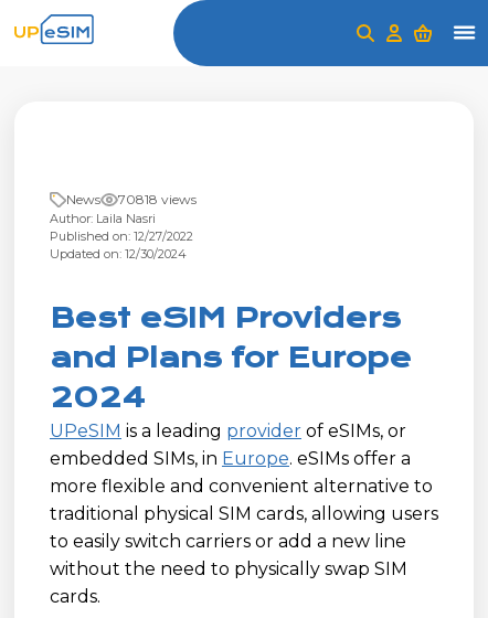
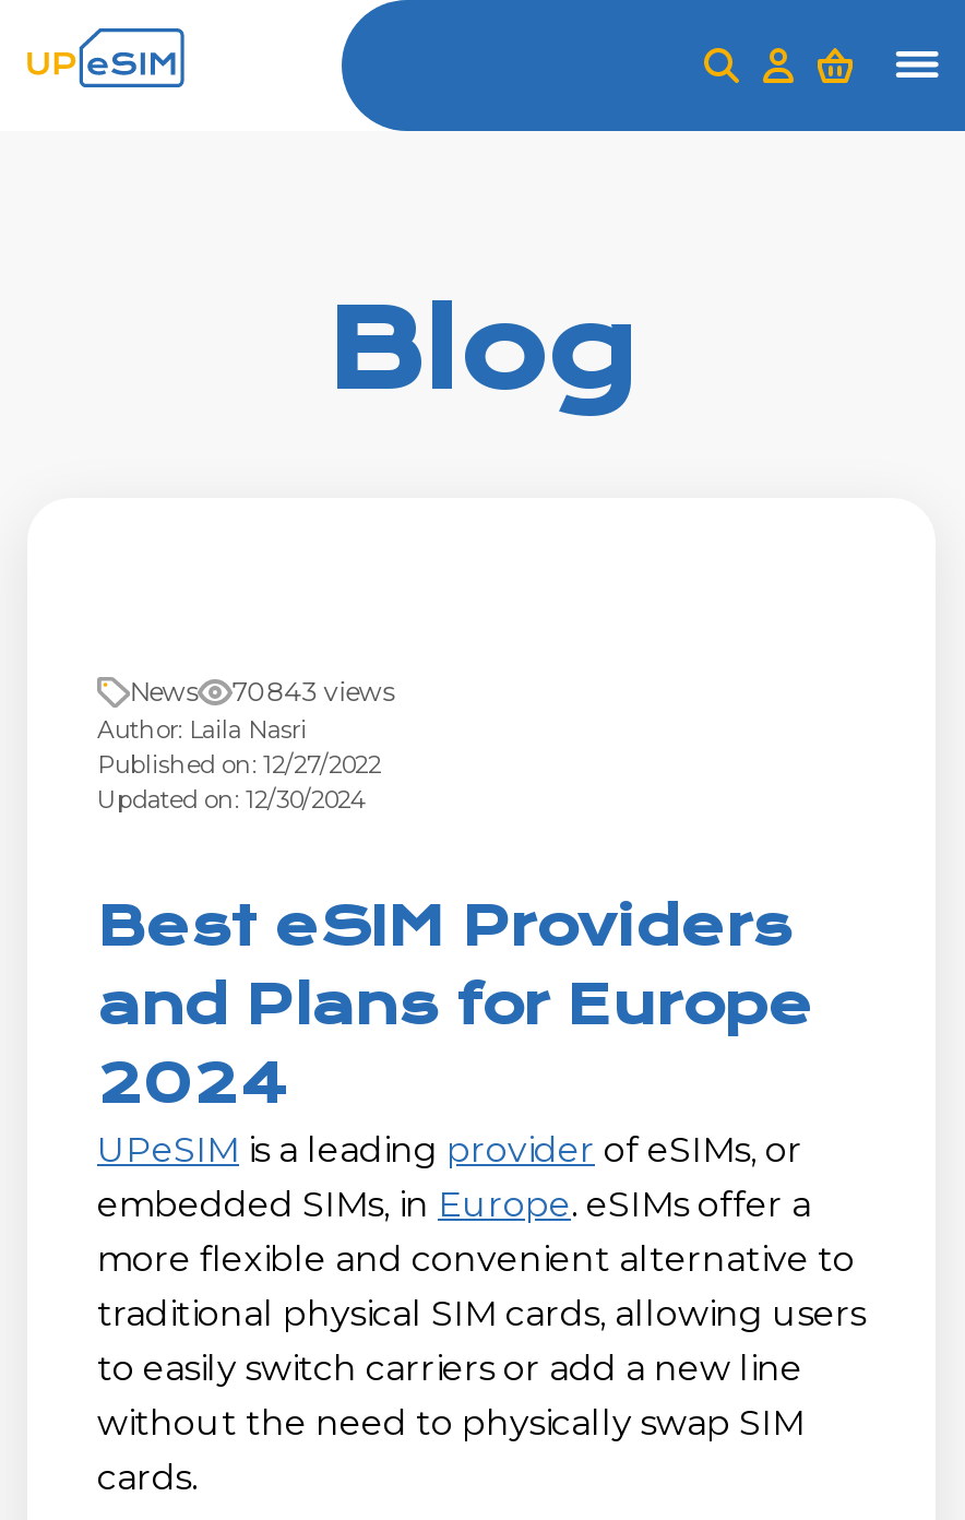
+ Blog

- News 70818 views
+ News 70843 views
